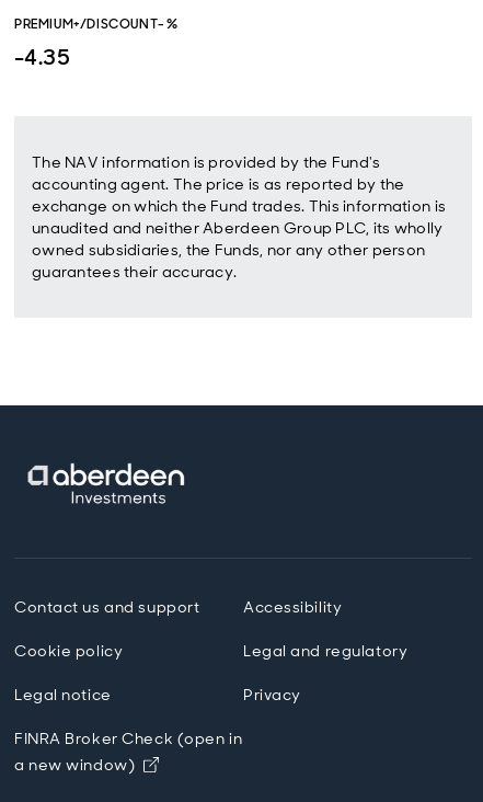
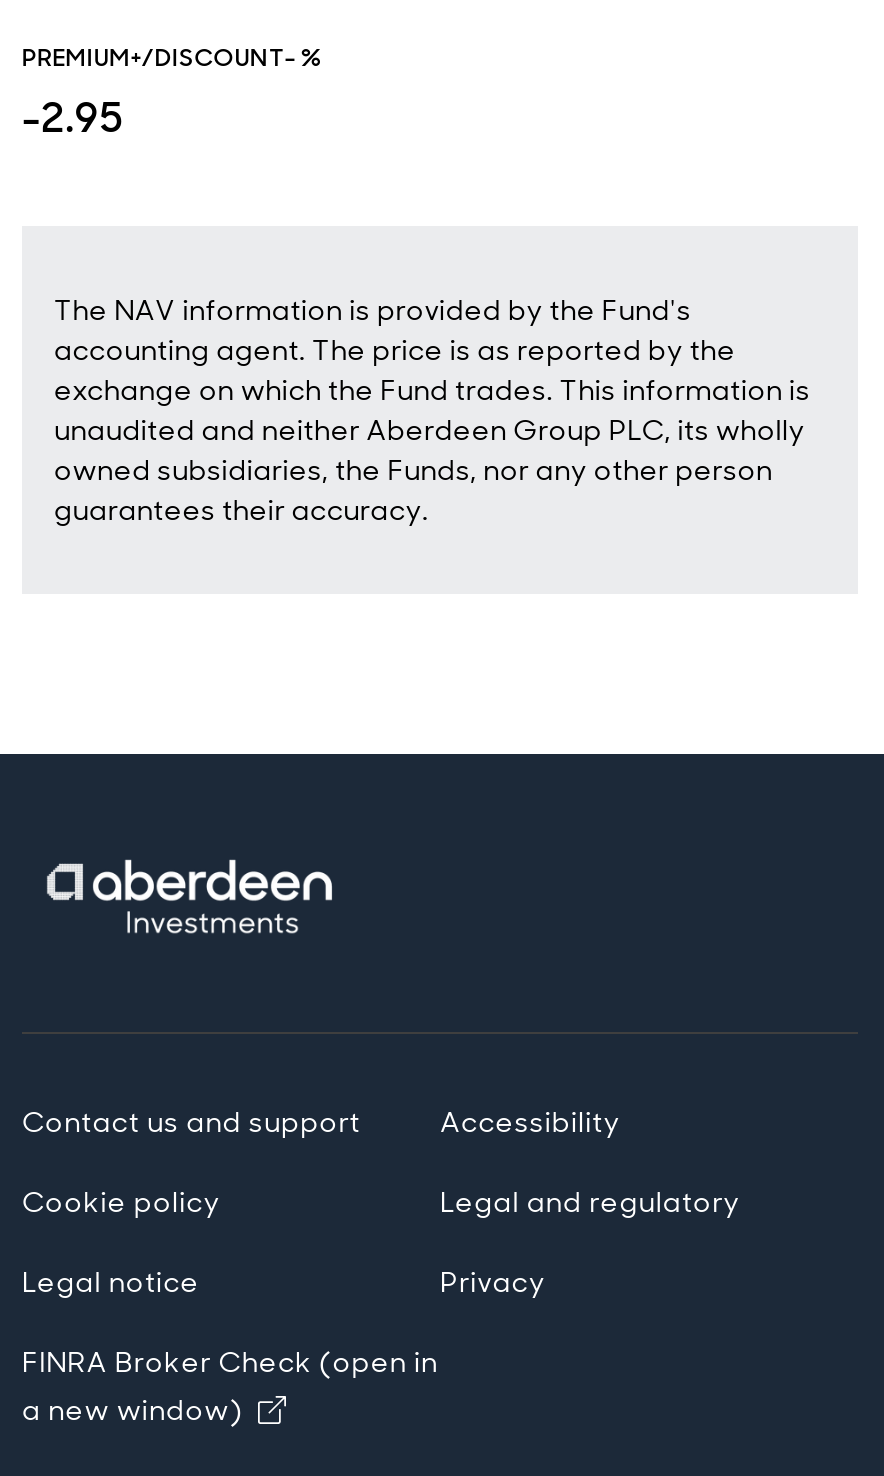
- -4.35
+ -2.95
